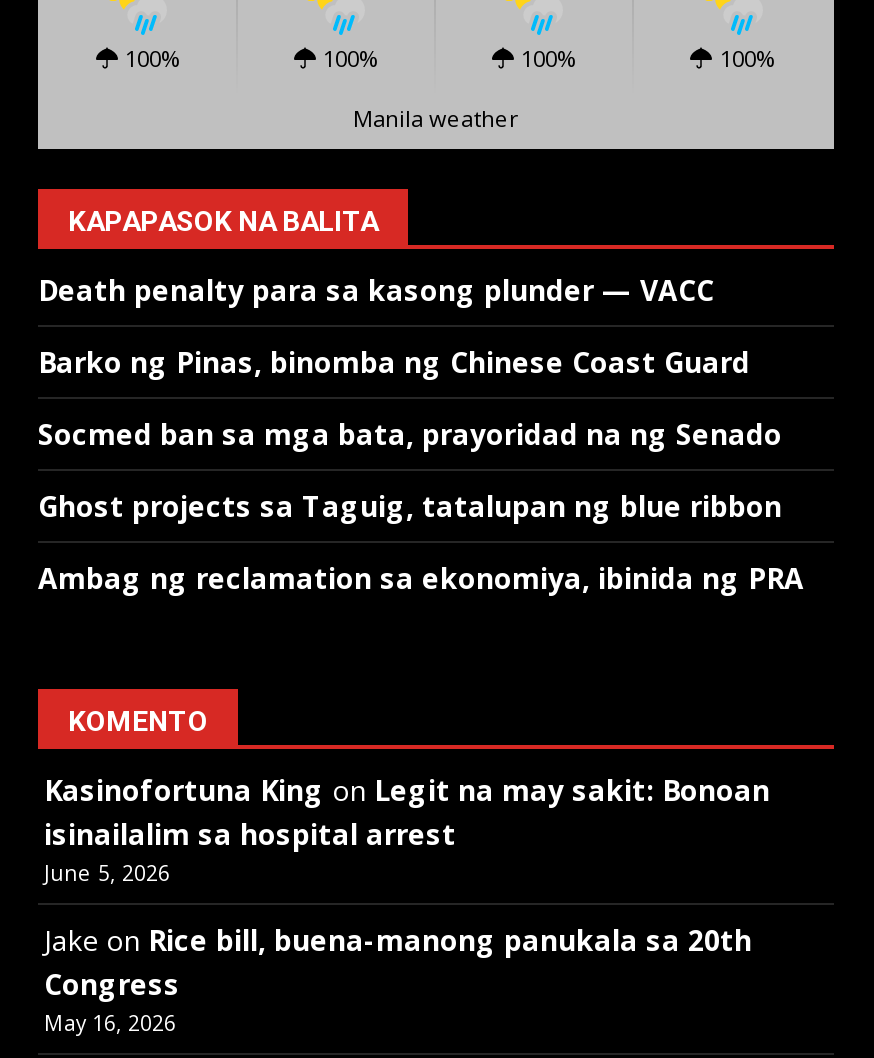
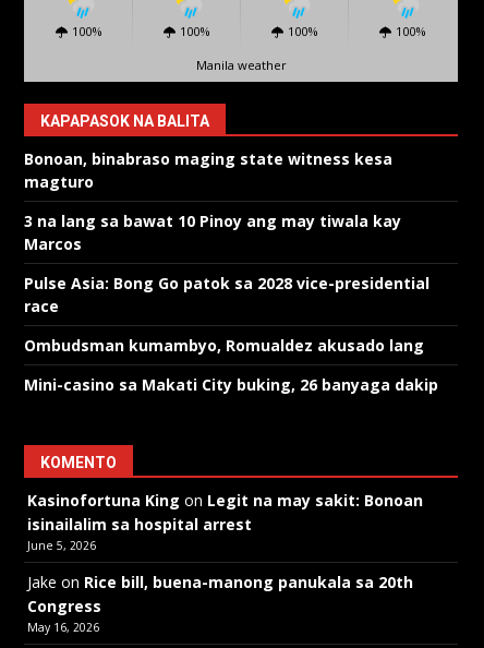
- Death penalty para sa kasong plunder — VACC
+ Bonoan, binabraso maging state witness kesa
+ magturo

- Barko ng Pinas, binomba ng Chinese Coast Guard
+ 3 na lang sa bawat 10 Pinoy ang may tiwala kay
+ Marcos

- Socmed ban sa mga bata, prayoridad na ng Senado
+ Pulse Asia: Bong Go patok sa 2028 vice-presidential
+ race

- Ghost projects sa Taguig, tatalupan ng blue ribbon
+ Ombudsman kumambyo, Romualdez akusado lang

- Ambag ng reclamation sa ekonomiya, ibinida ng PRA
+ Mini-casino sa Makati City buking, 26 banyaga dakip
